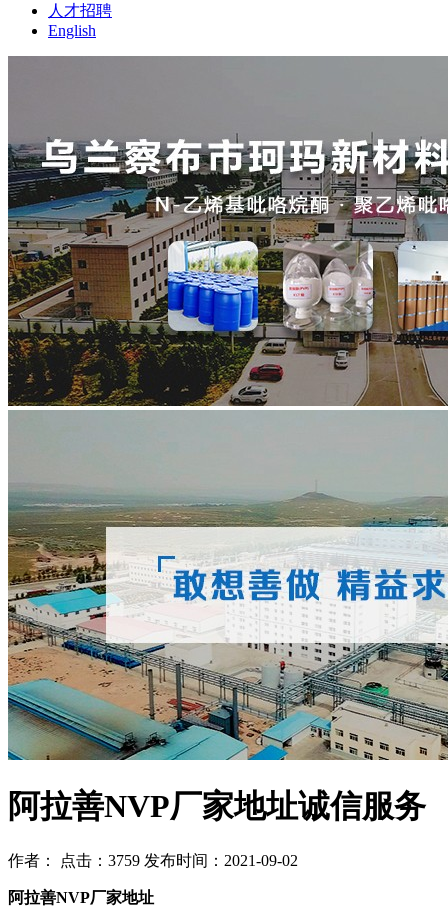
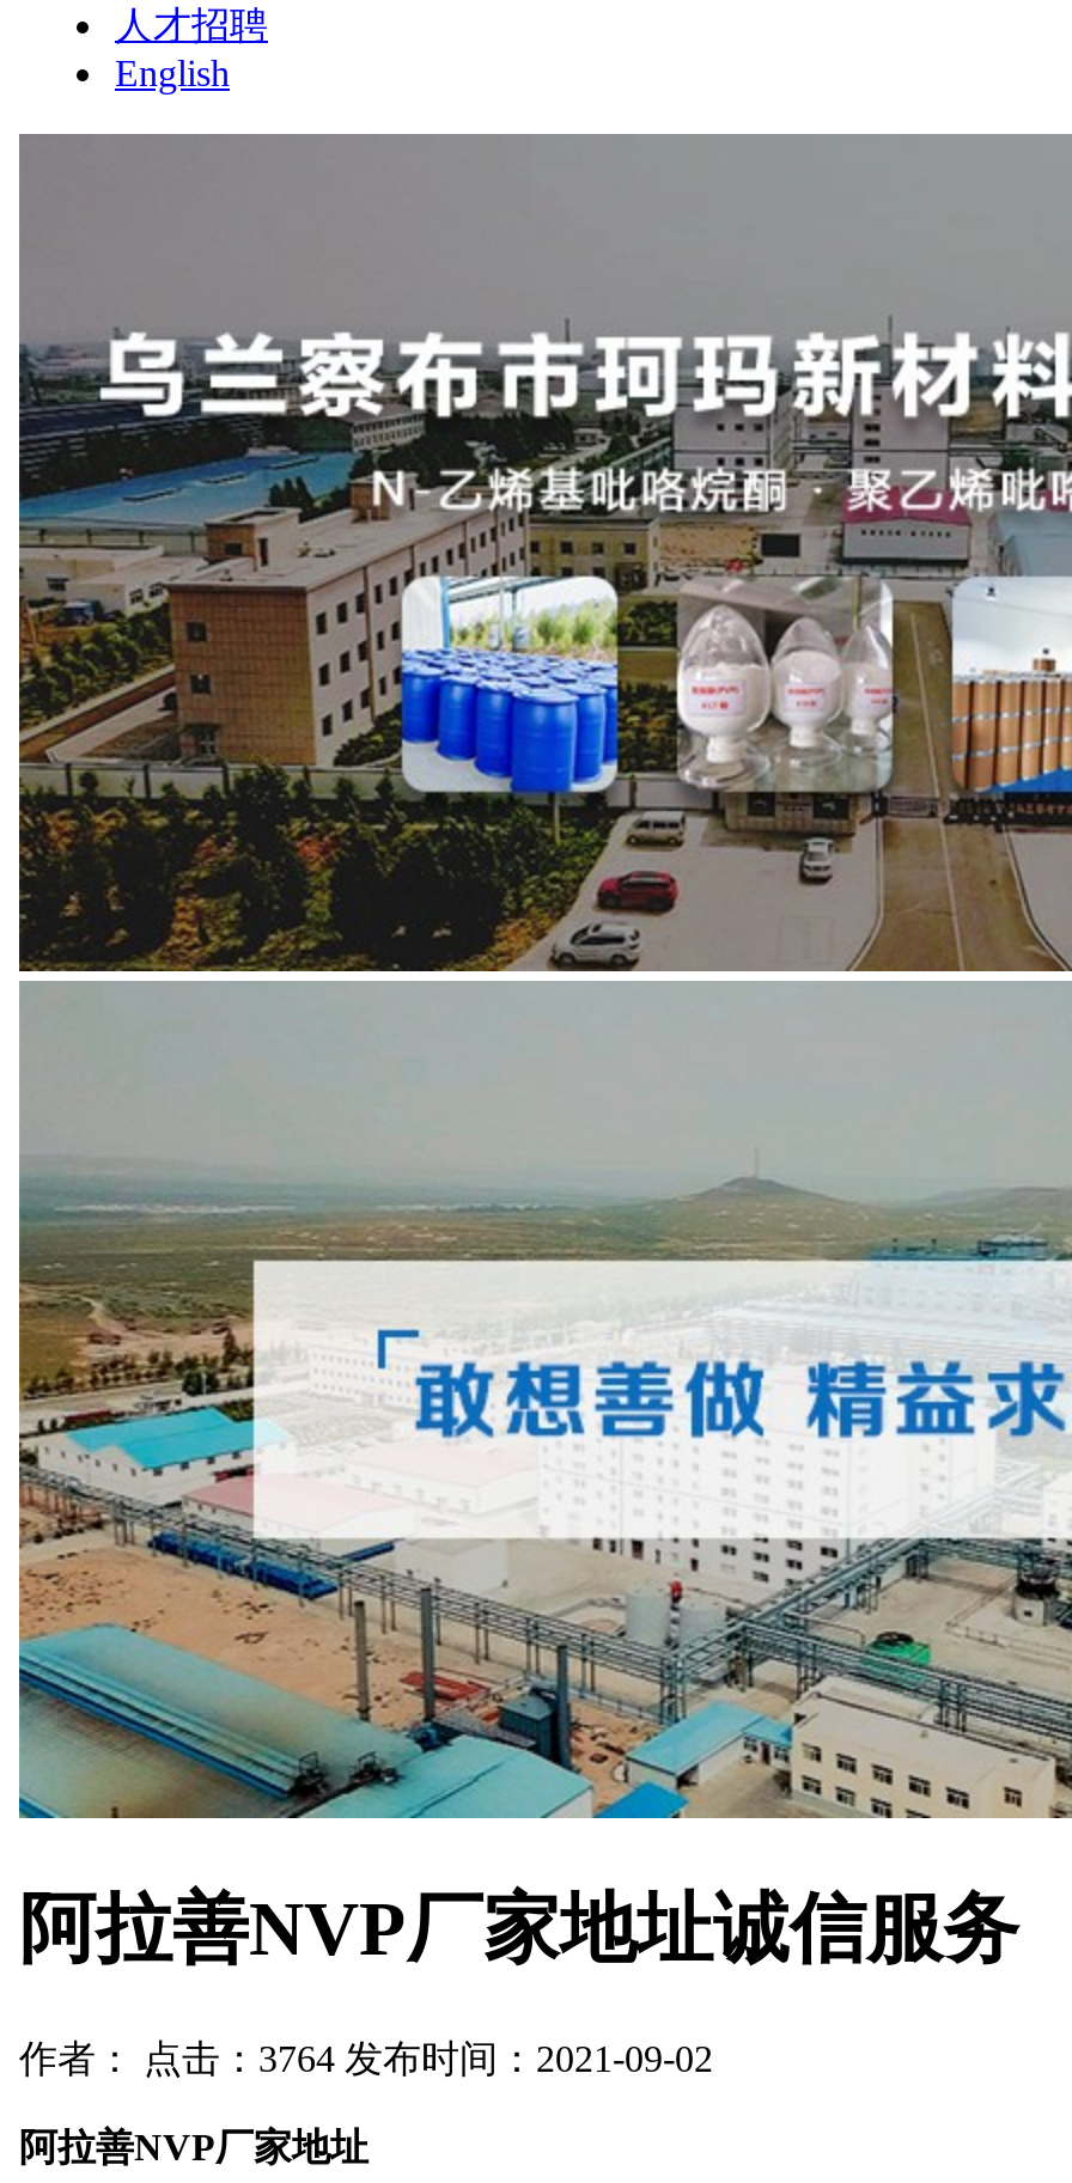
- 作者： 点击：3759 发布时间：2021-09-02
+ 作者： 点击：3764 发布时间：2021-09-02
